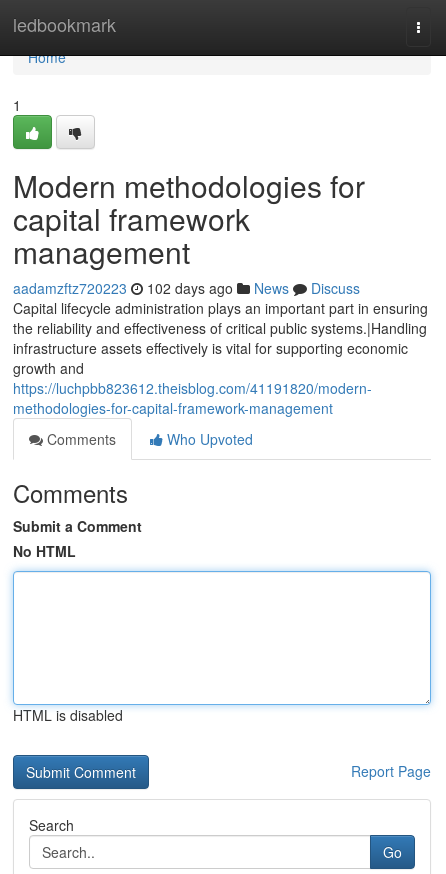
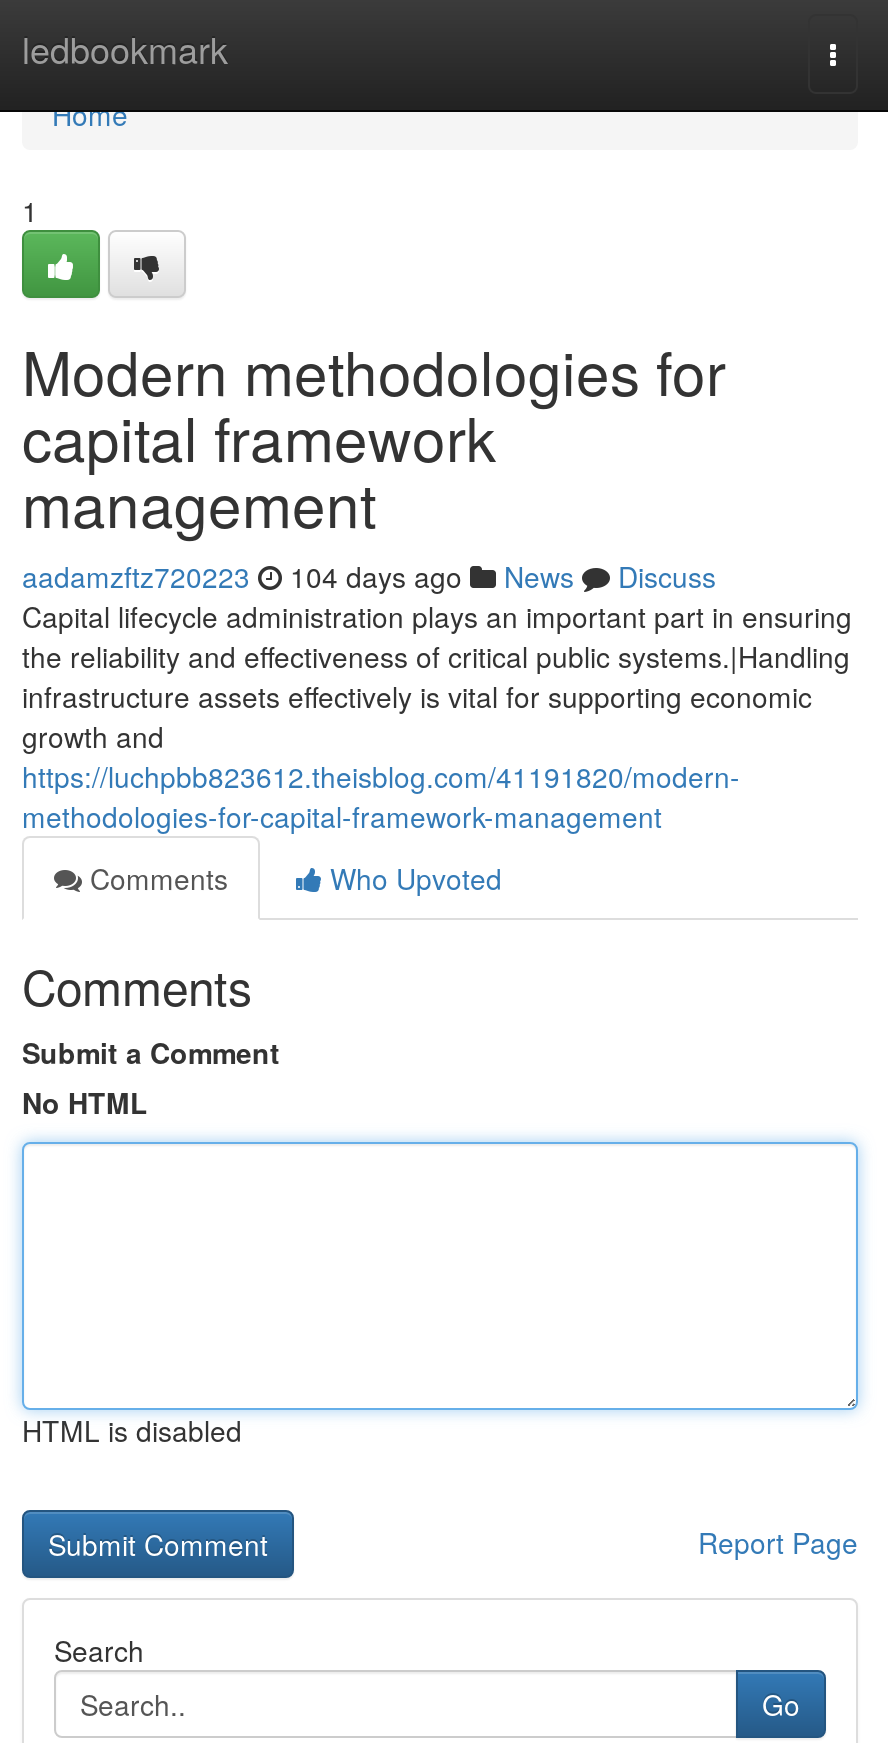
- aadamzftz720223 102 days ago News Discuss
+ aadamzftz720223 104 days ago News Discuss
